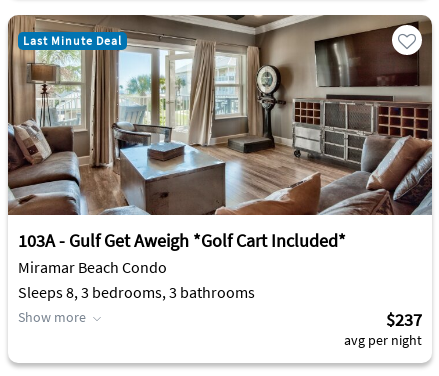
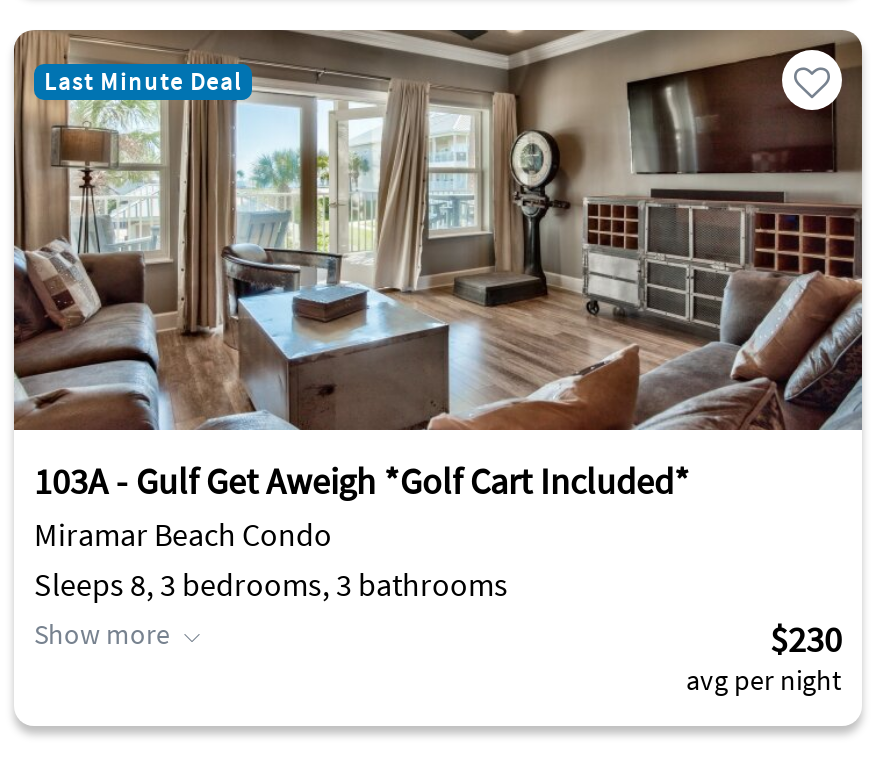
- $237
+ $230
